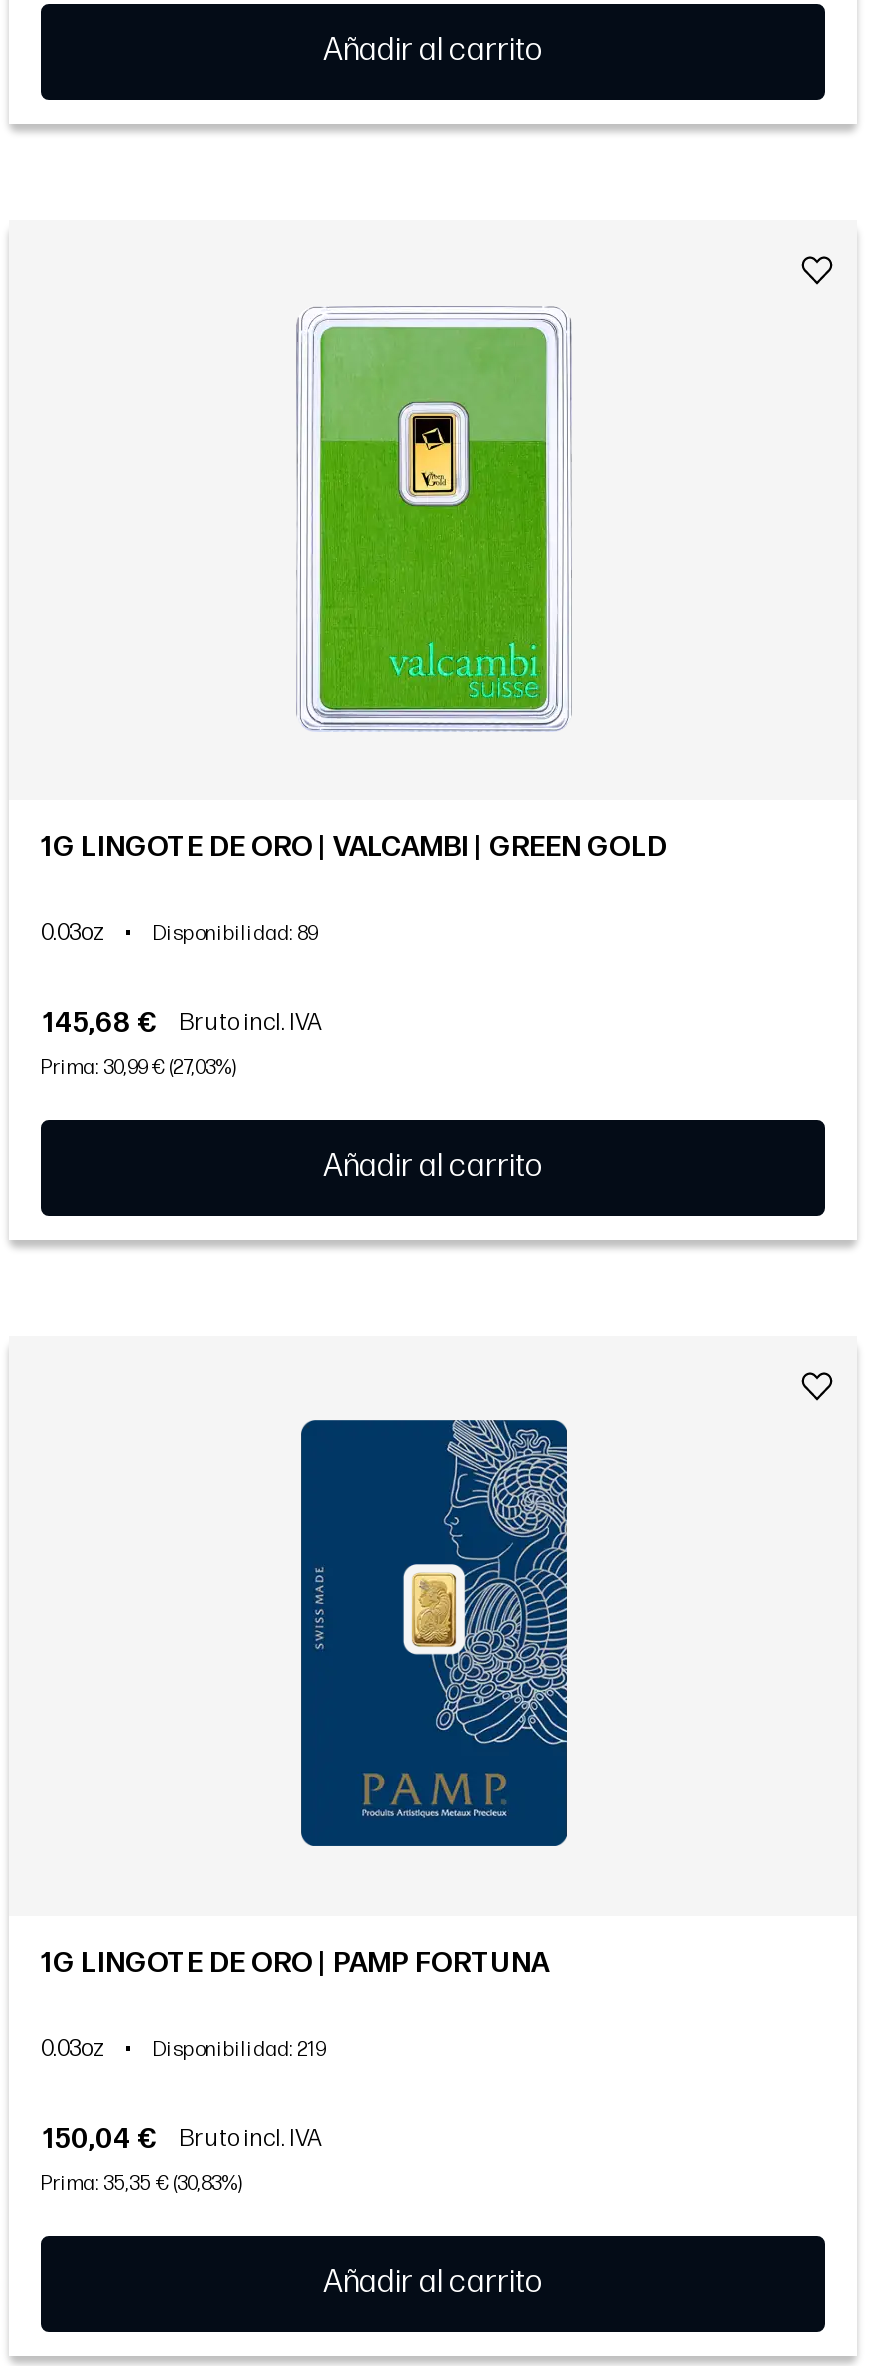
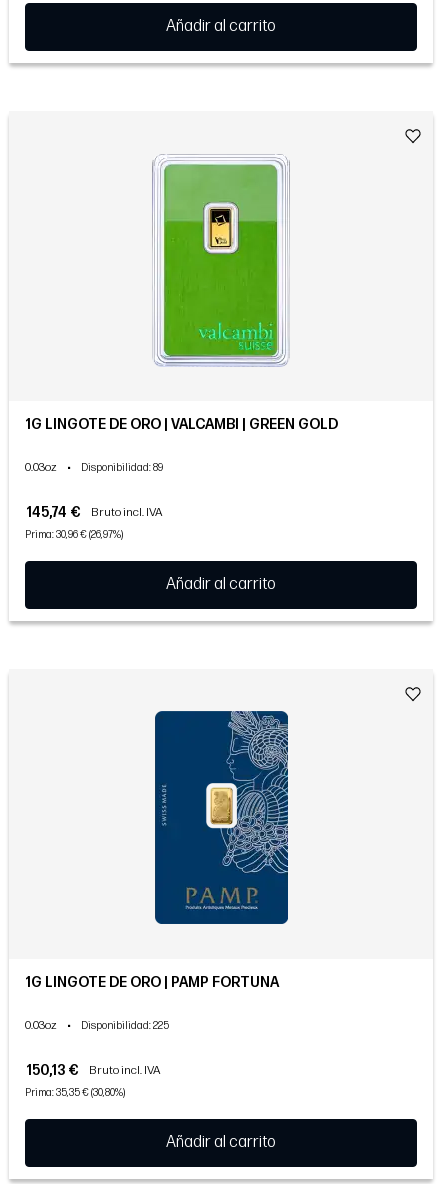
- 145,68 € Bruto incl. IVA
+ 145,74 € Bruto incl. IVA

- Prima: 30,99 € (27,03%)
+ Prima: 30,96 € (26,97%)

- Disponibilidad: 219
+ Disponibilidad: 225

- 150,04 € Bruto incl. IVA
+ 150,13 € Bruto incl. IVA

- Prima: 35,35 € (30,83%)
+ Prima: 35,35 € (30,80%)
